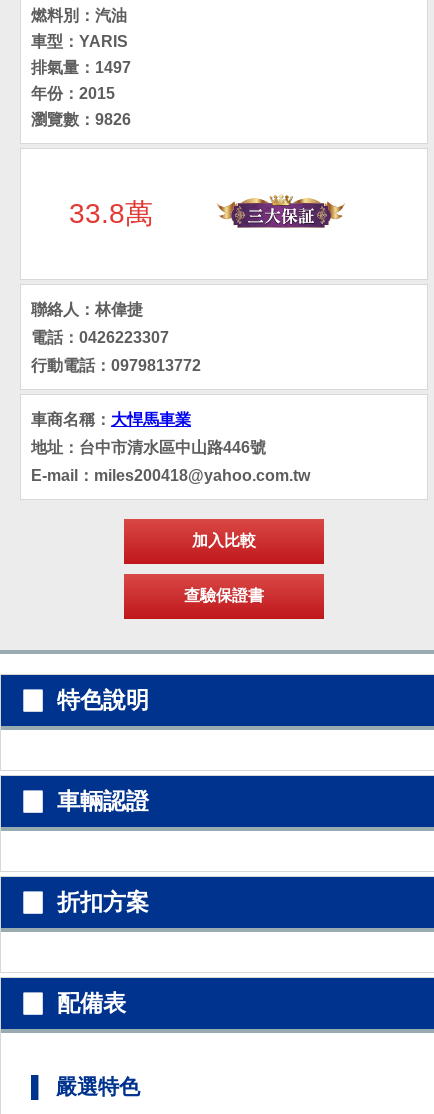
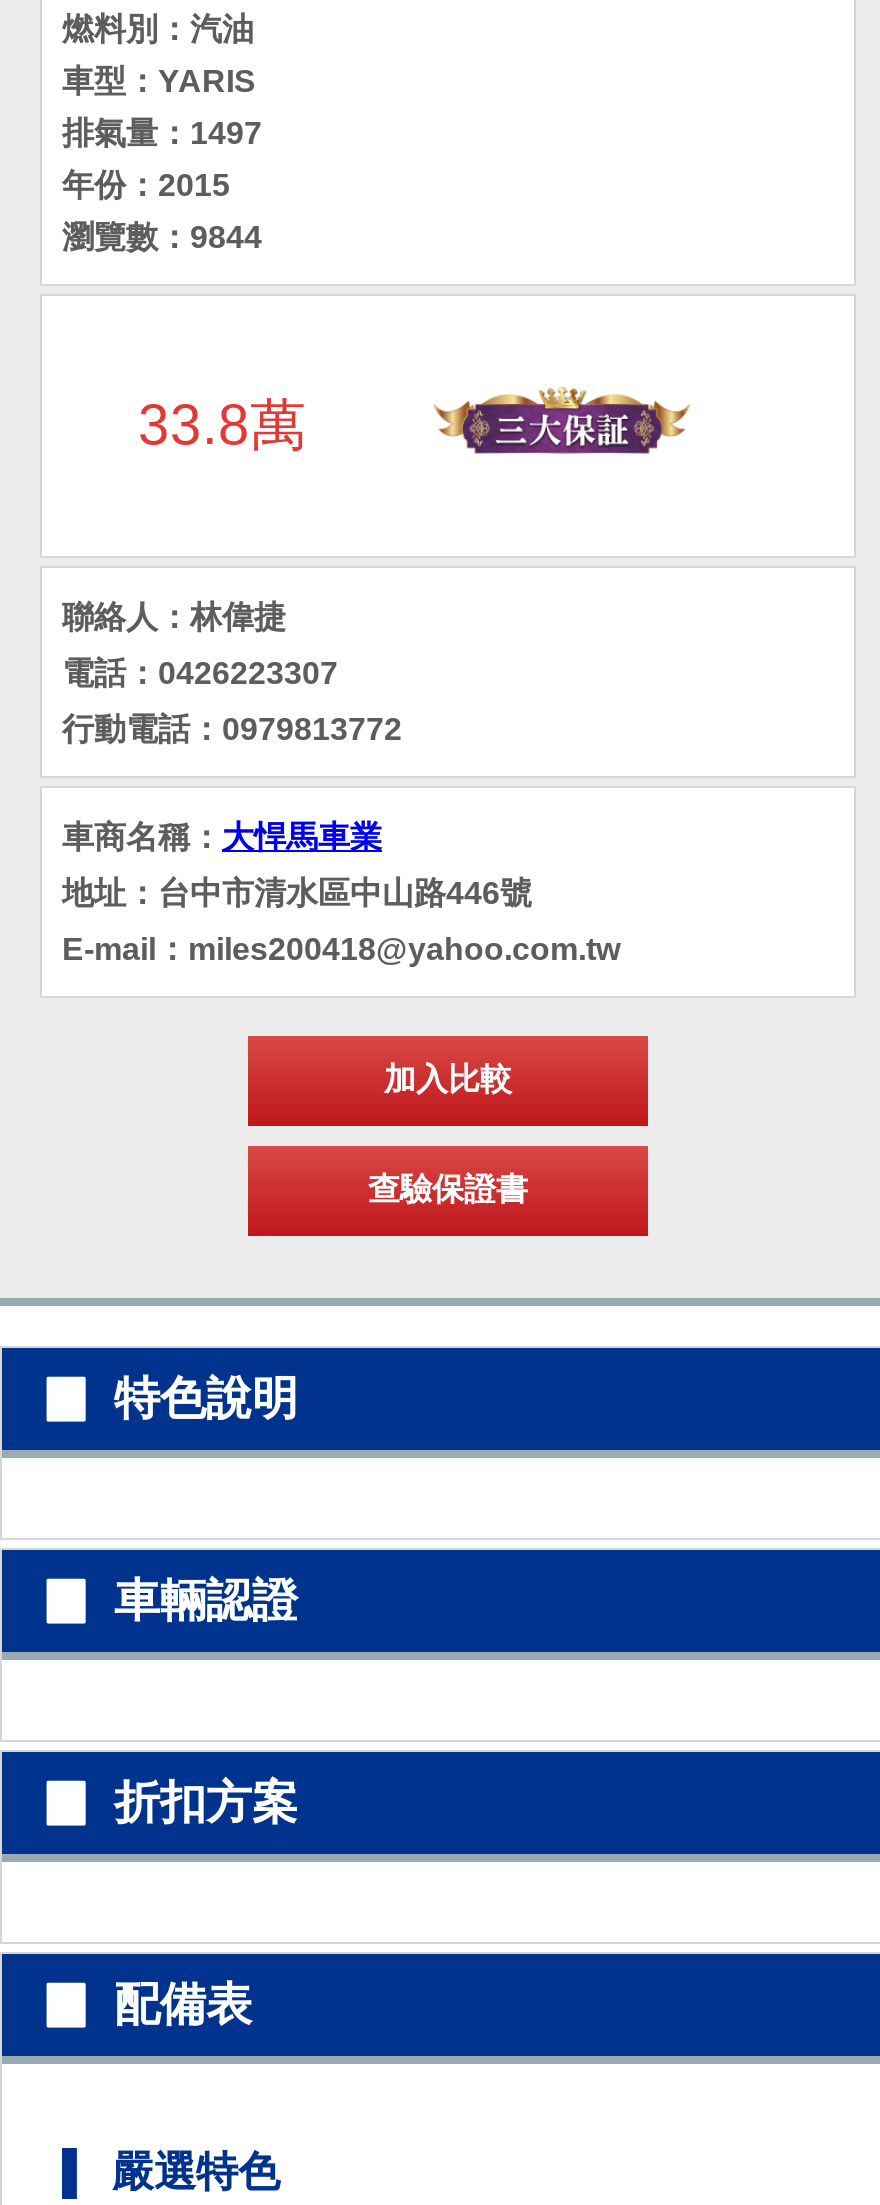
- 瀏覽數：9826
+ 瀏覽數：9844
